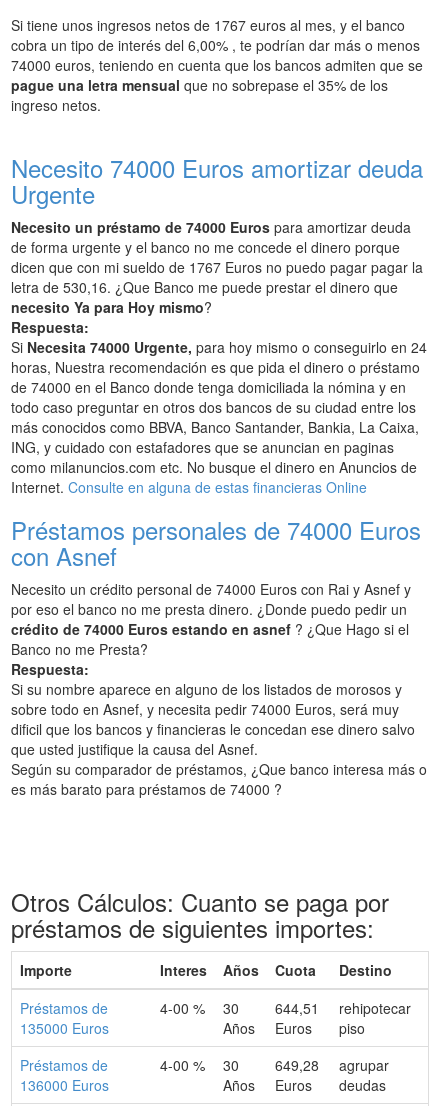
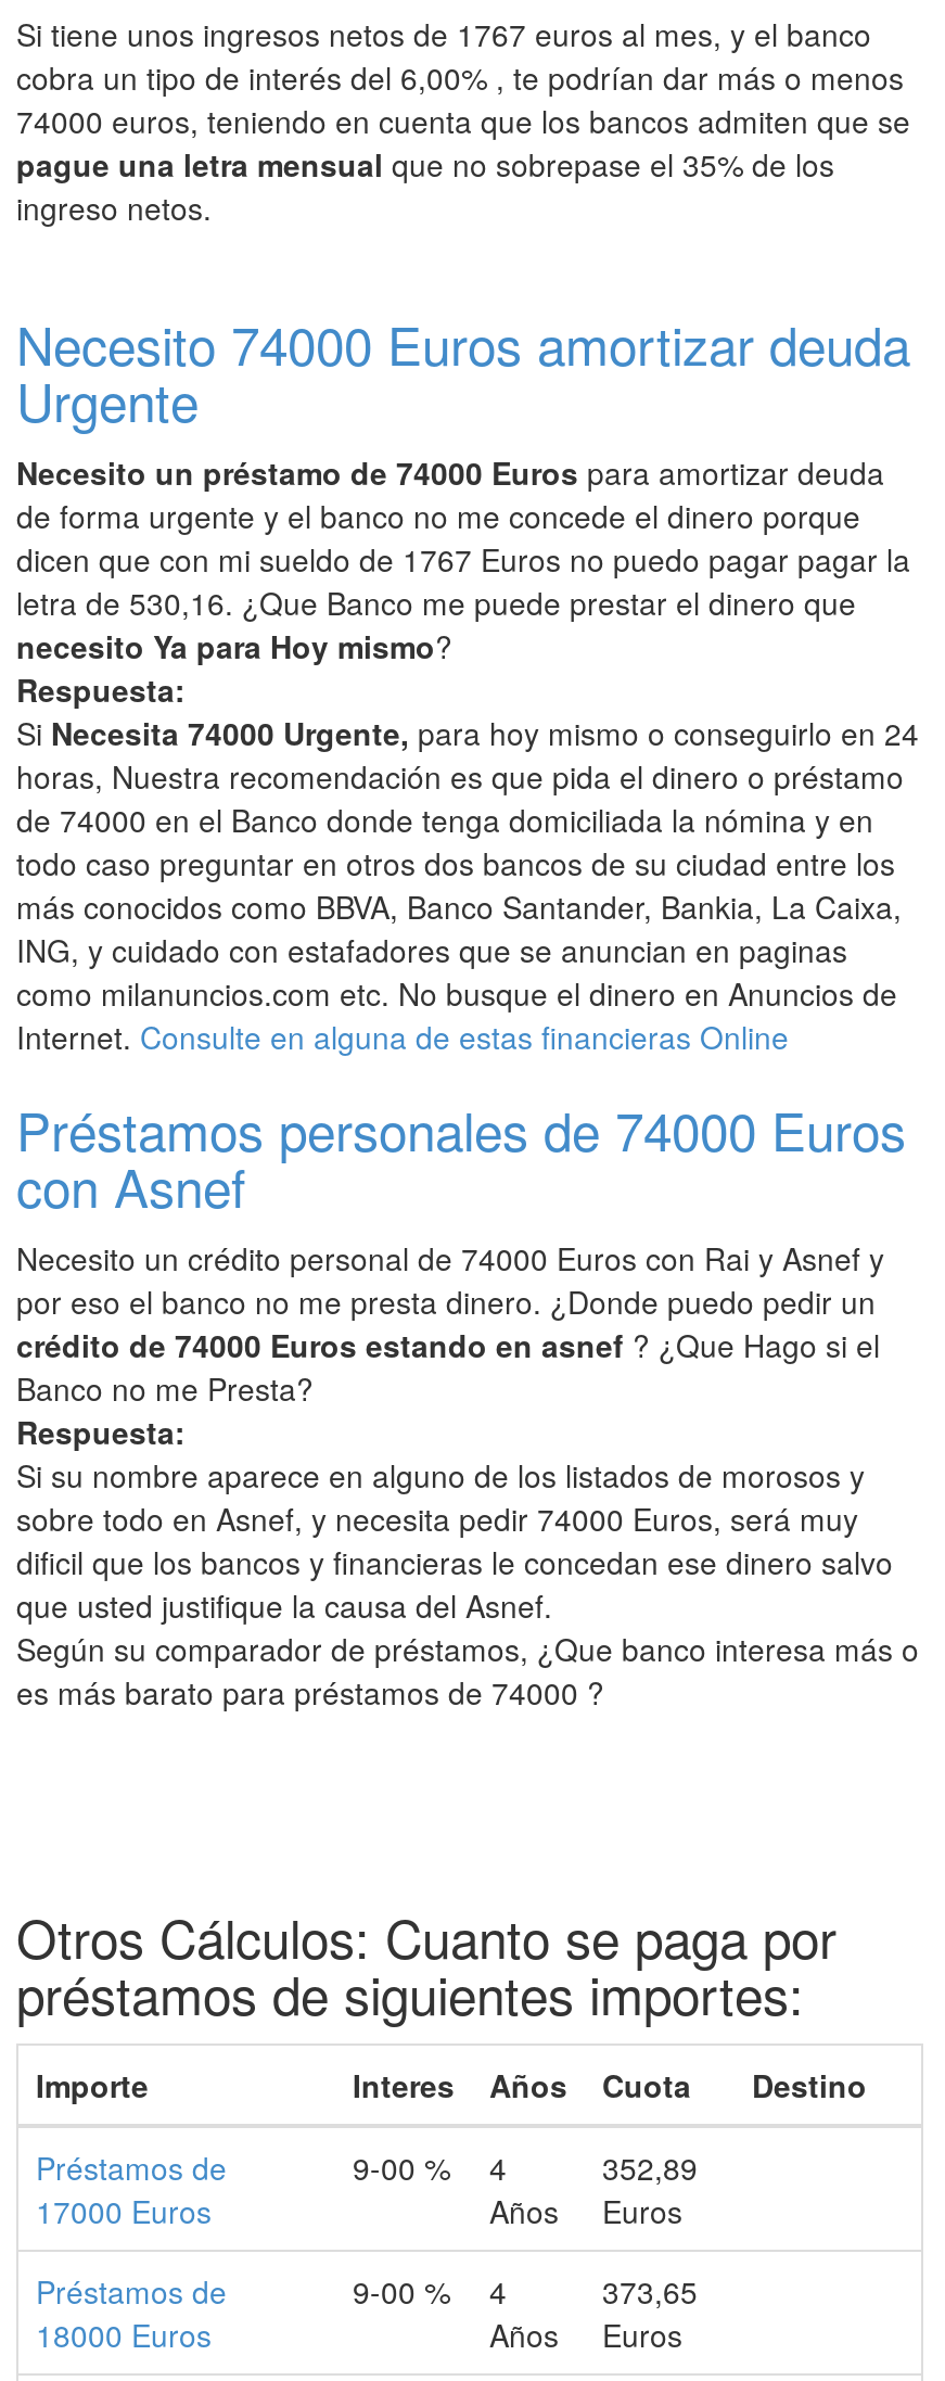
- 4-00 %
+ 9-00 %

- 30
+ 4

- 644,51
+ 352,89

- rehipotecar
- piso

- 135000 Euros
+ 17000 Euros

- 4-00 %
+ 9-00 %

- 30
+ 4

- 649,28
+ 373,65

- agrupar
- deudas

- 136000 Euros
+ 18000 Euros
